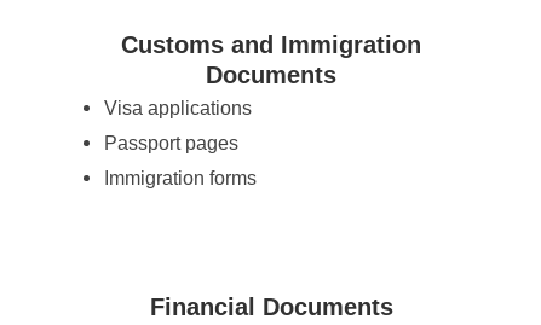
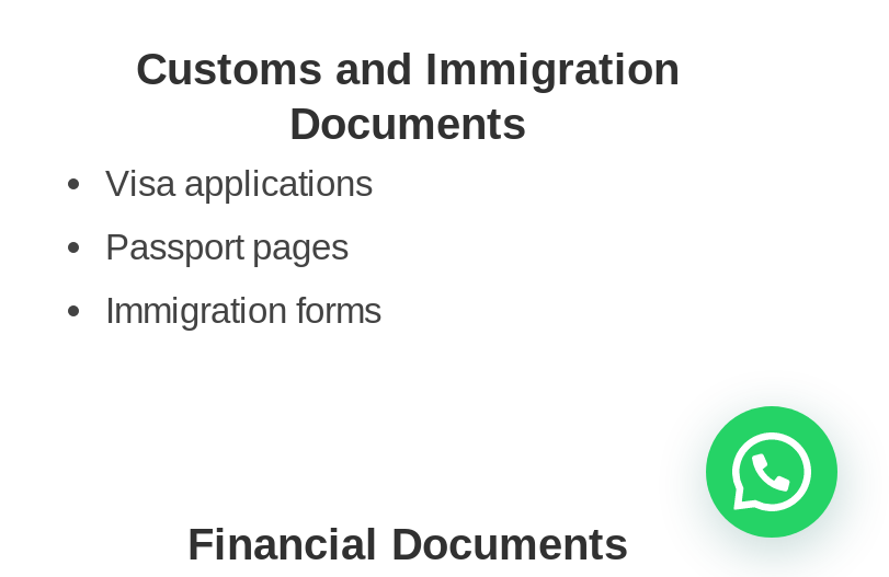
+ [image]
